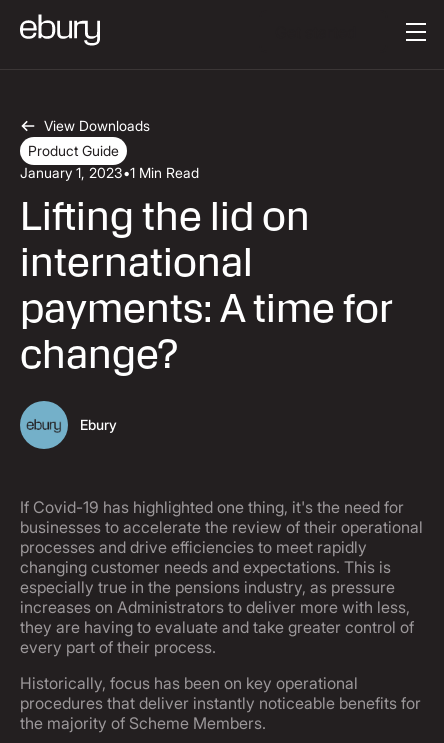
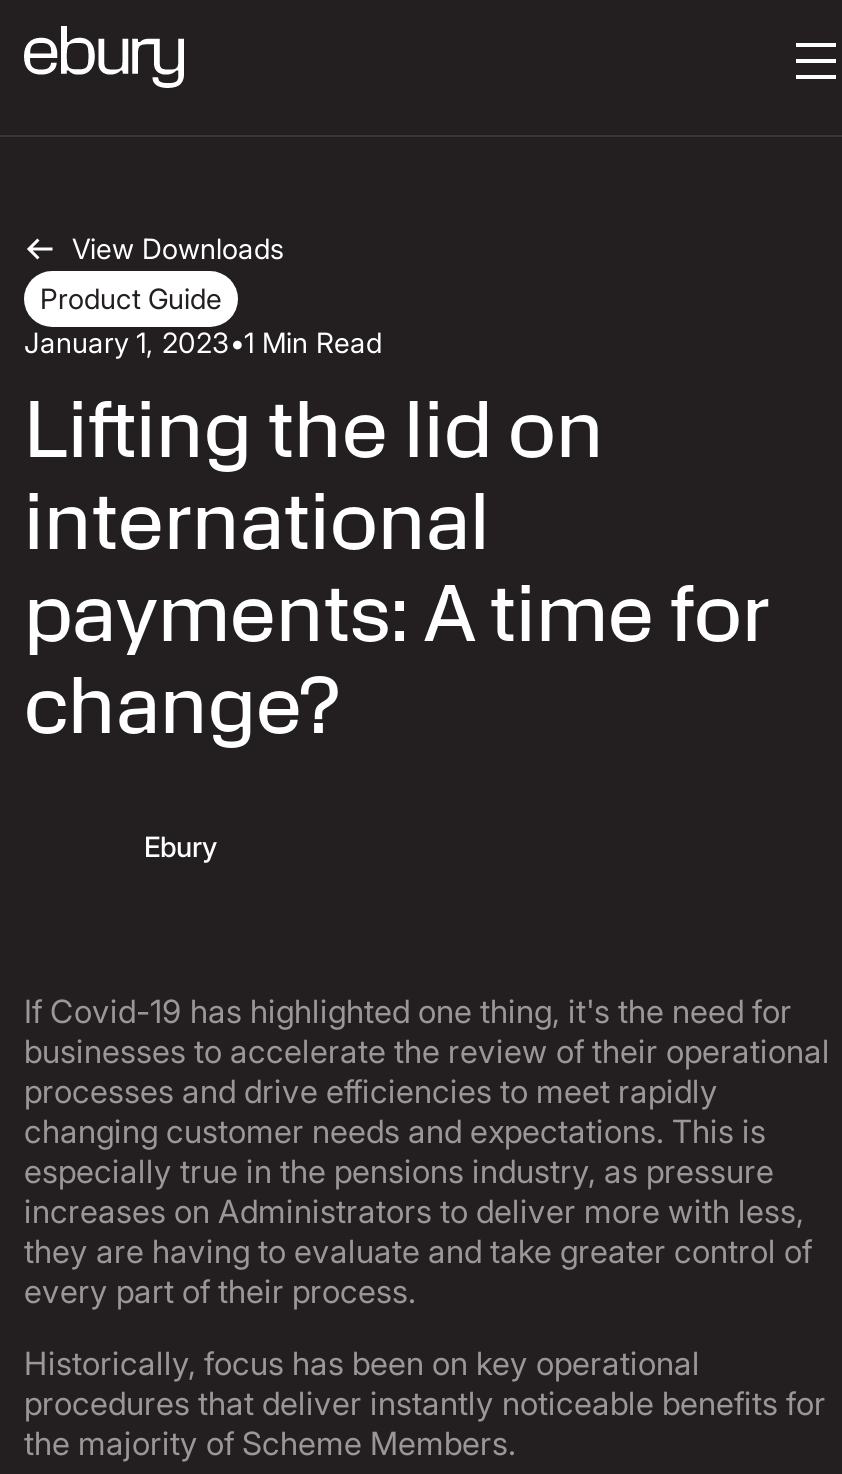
- [image]
